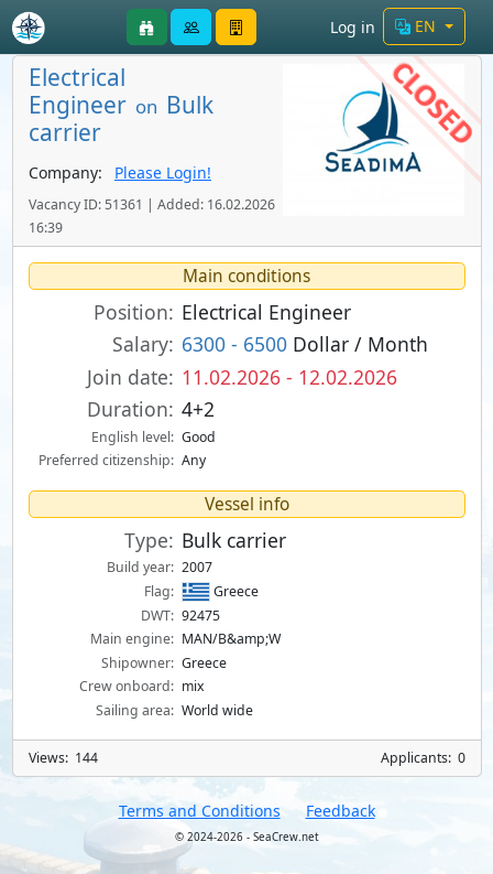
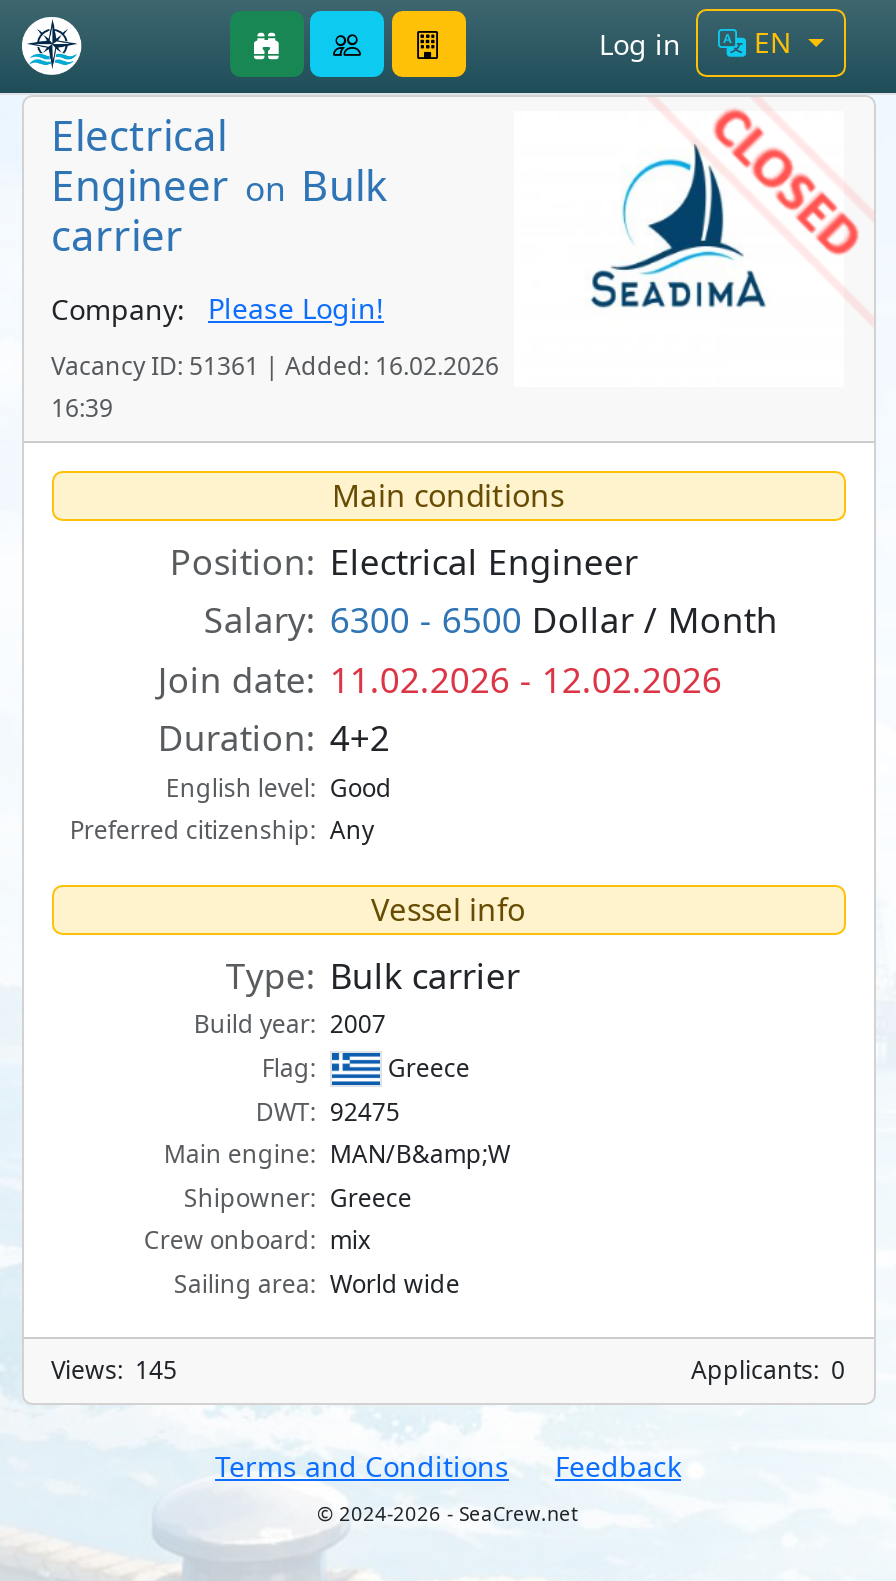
- Views: 144
+ Views: 145
